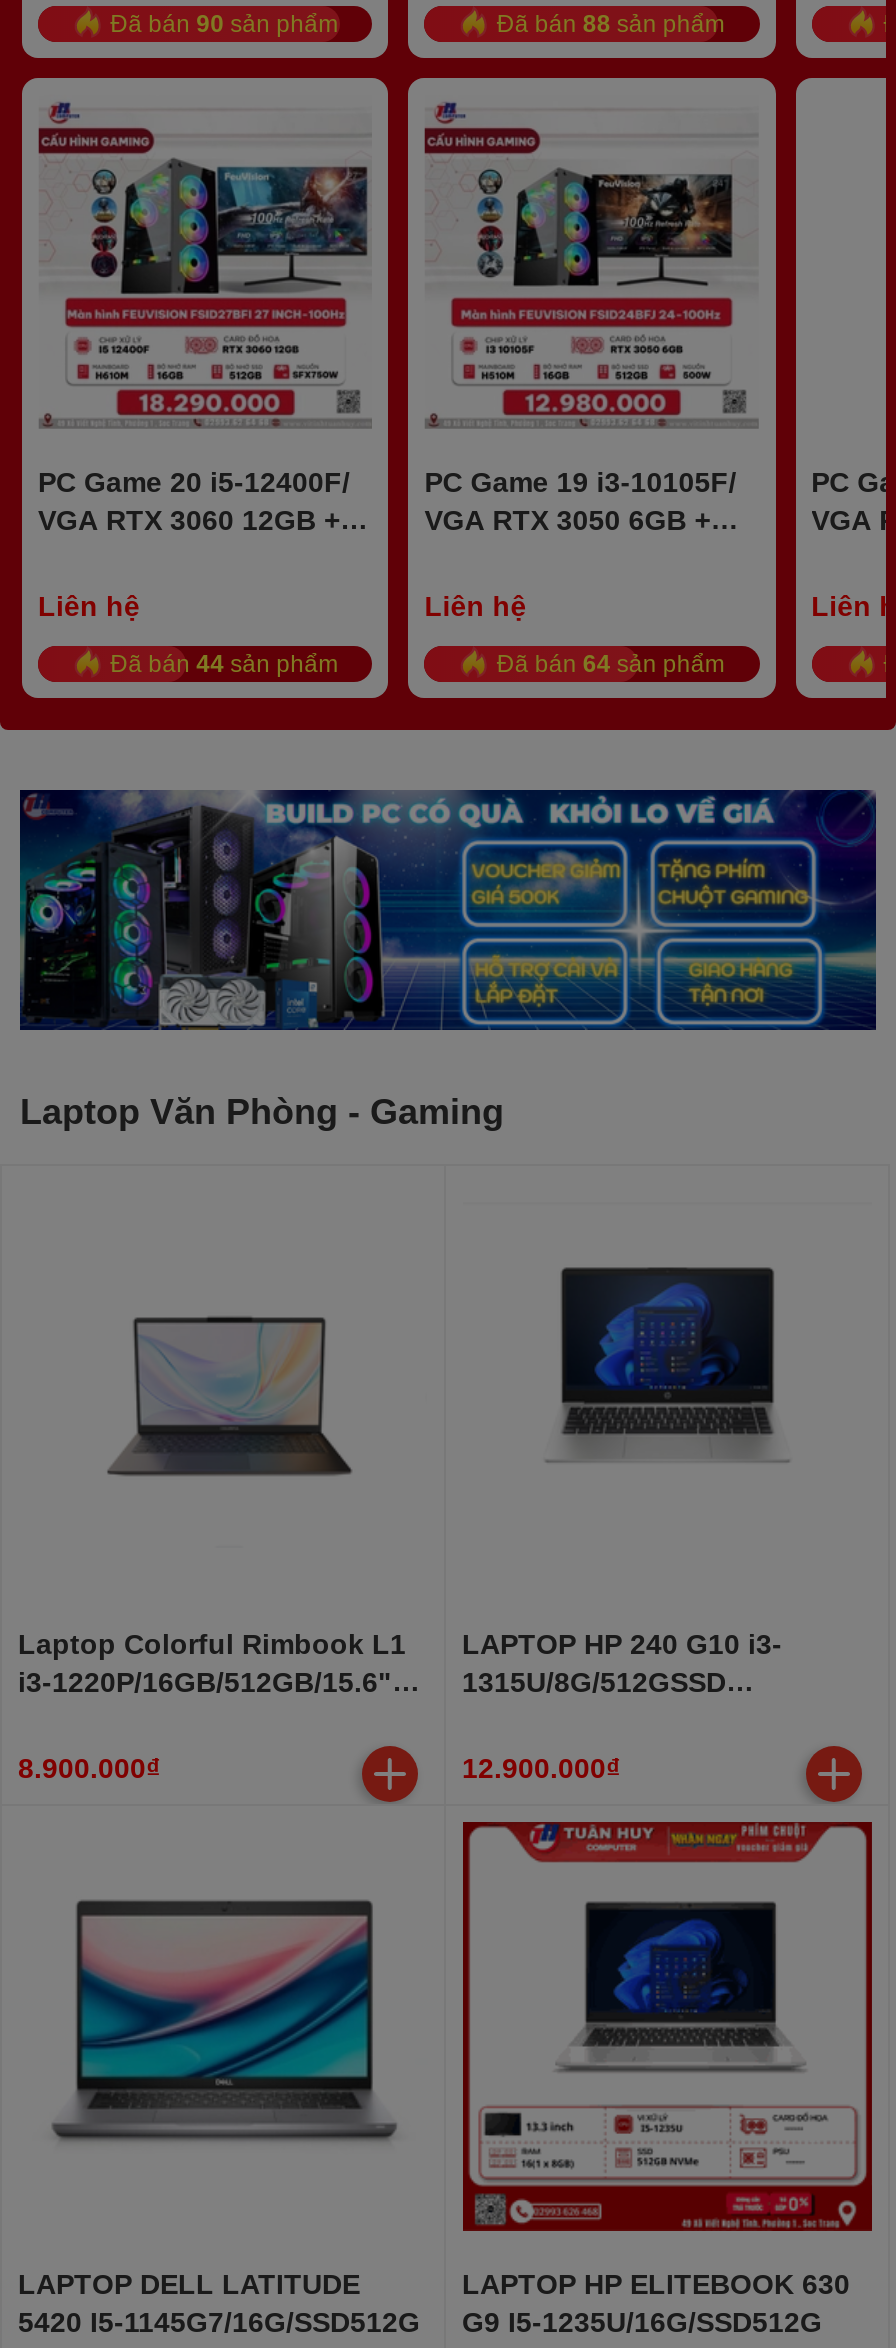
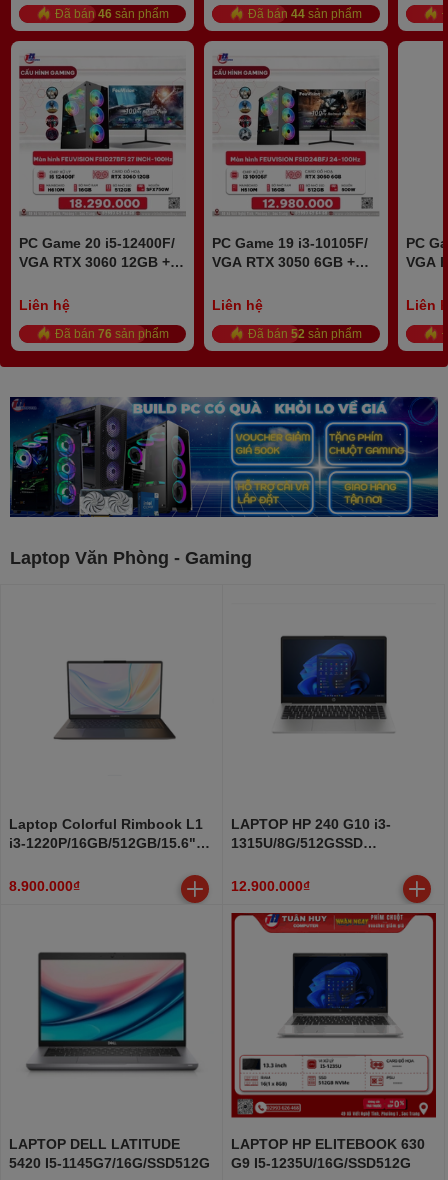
- Đã bán 90 sản phẩm
+ Đã bán 46 sản phẩm

- Đã bán 88 sản phẩm
+ Đã bán 44 sản phẩm

- Đã bán44sản phẩm
+ Đã bán76sản phẩm

- Đã bán64sản phẩm
+ Đã bán52sản phẩm
